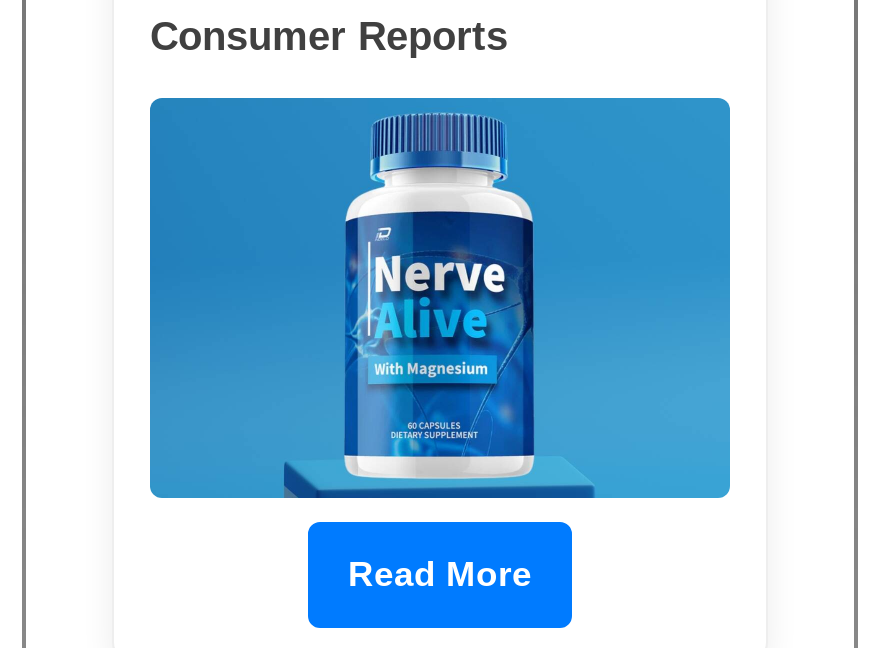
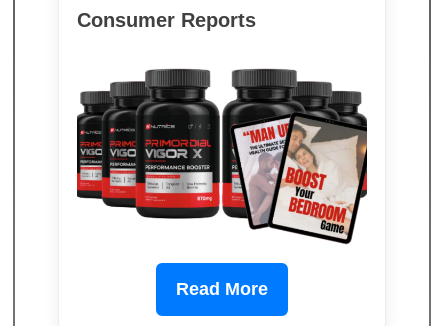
- [image]
+ [image]
